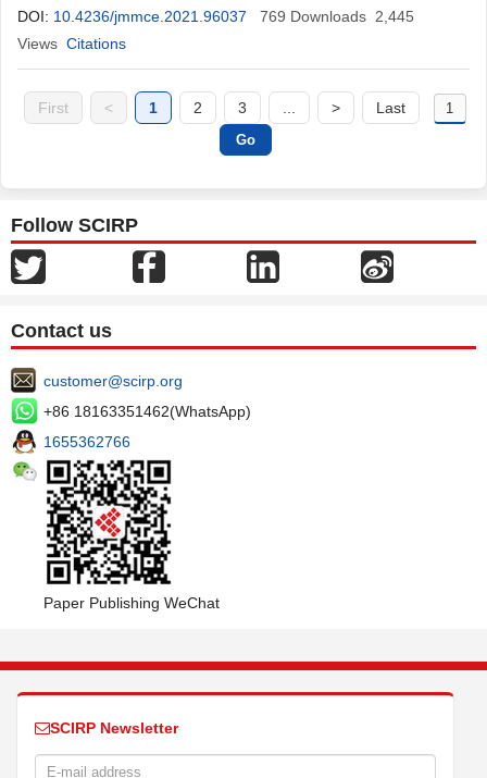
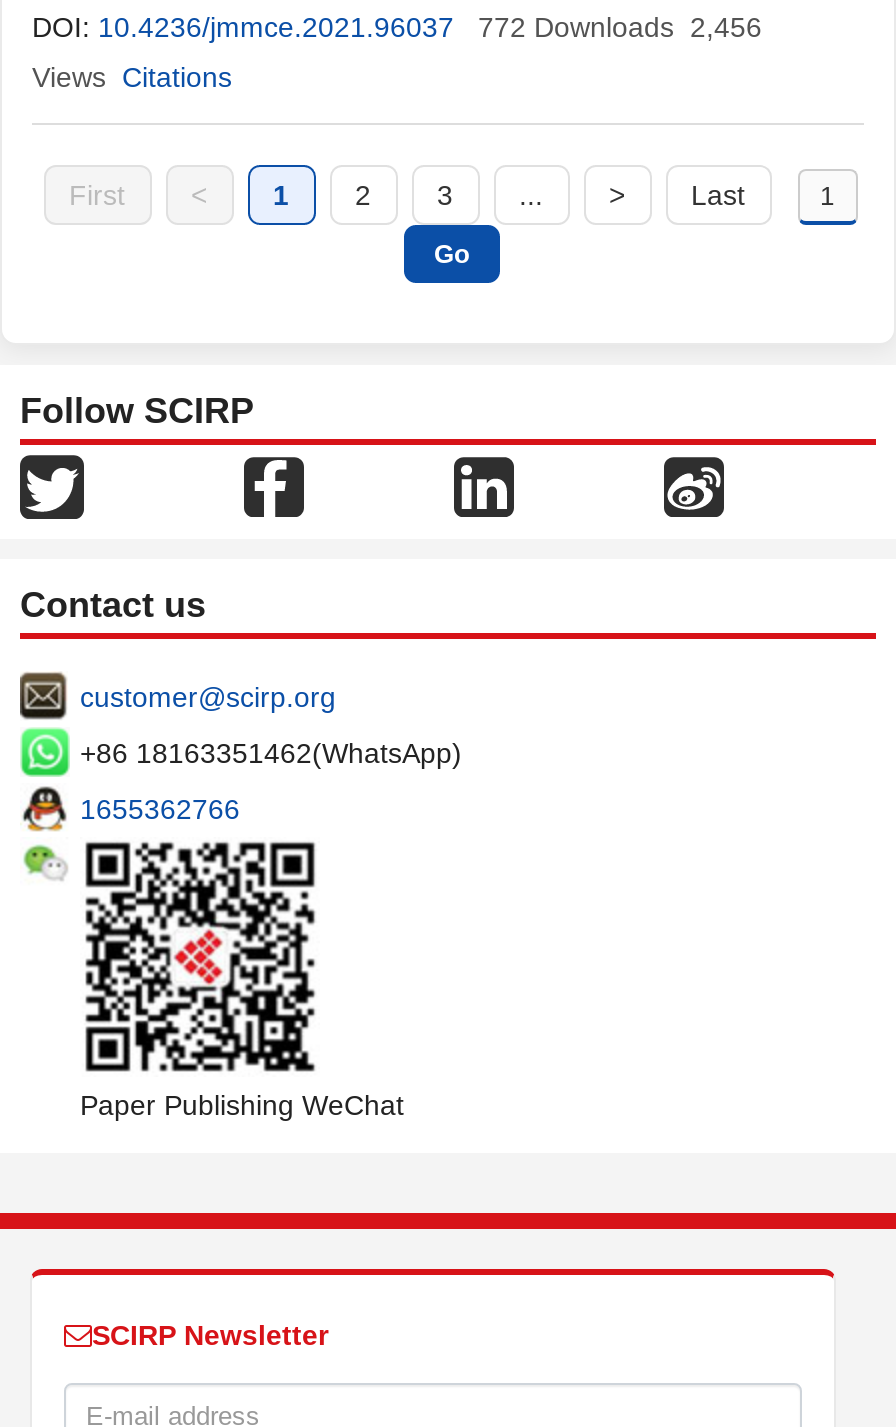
- DOI: 10.4236/jmmce.2021.96037 769 Downloads 2,445
+ DOI: 10.4236/jmmce.2021.96037 772 Downloads 2,456
